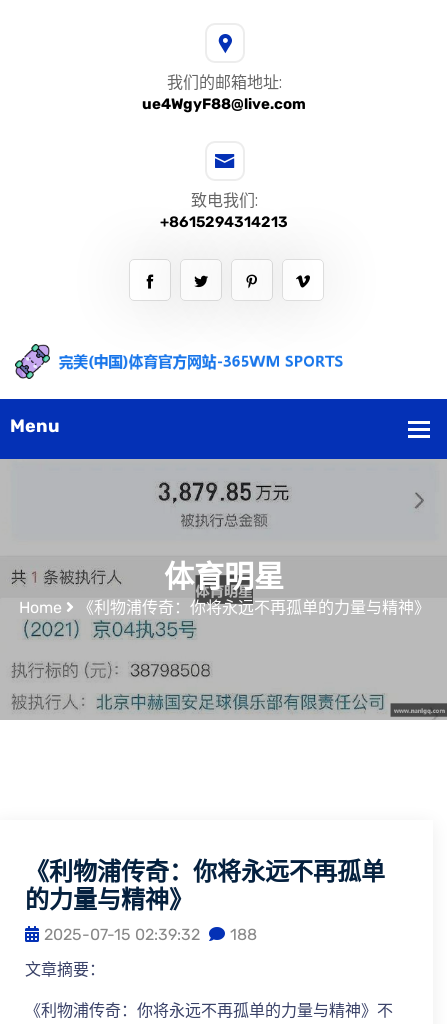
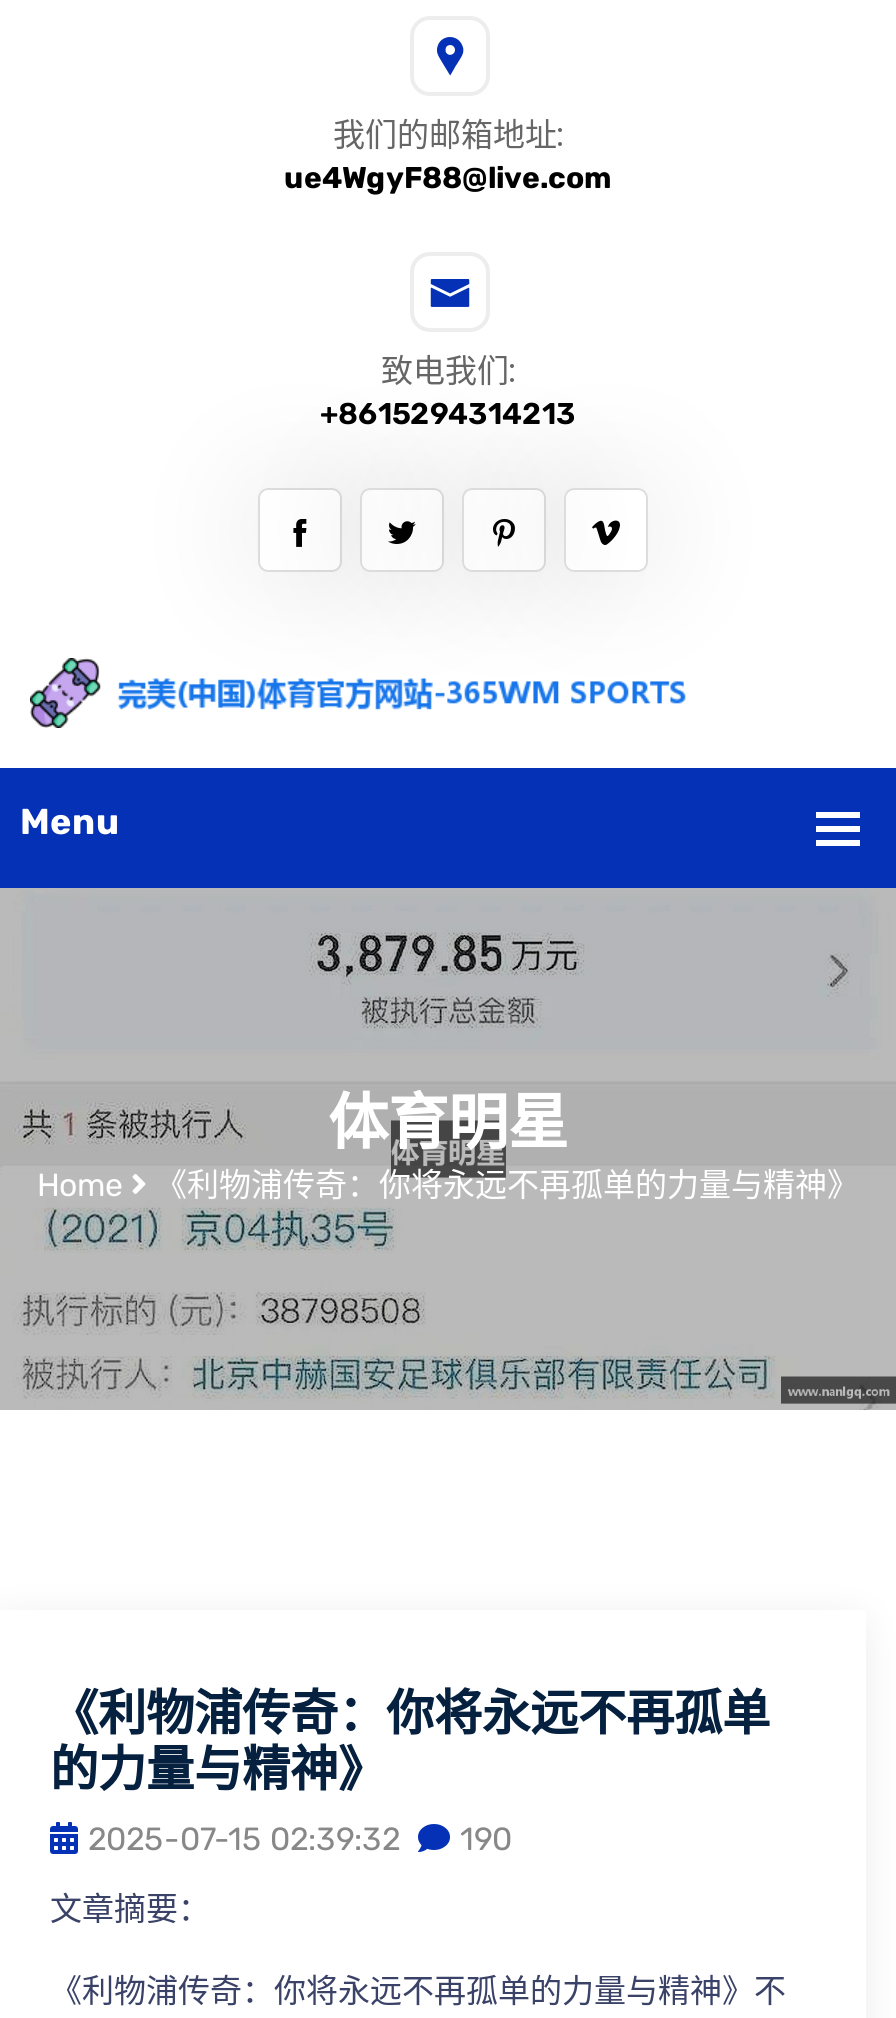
- 2025-07-15 02:39:32 188
+ 2025-07-15 02:39:32 190
